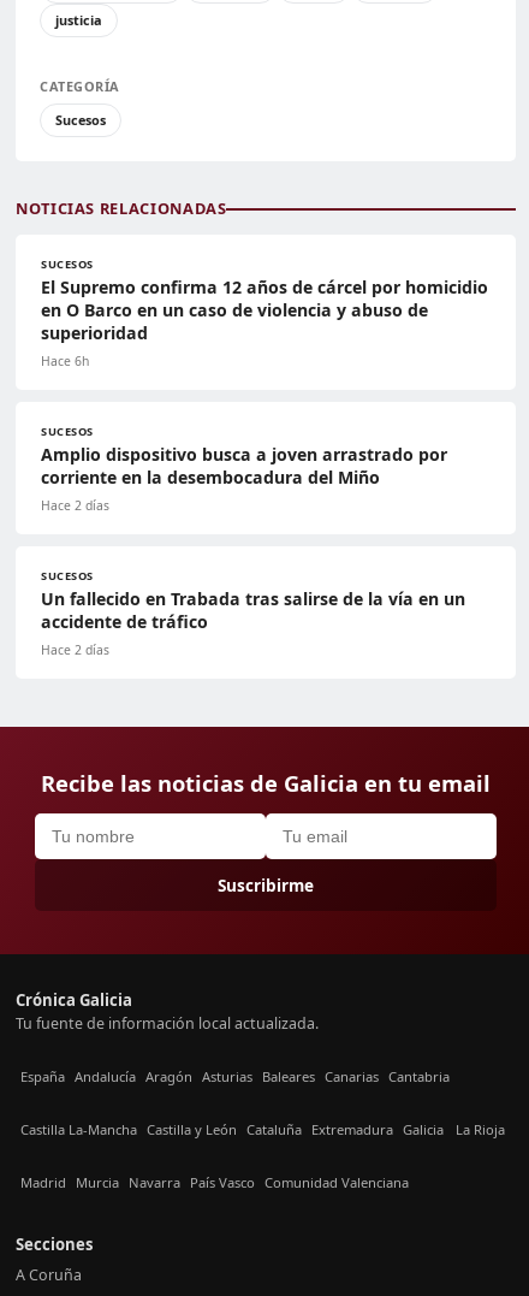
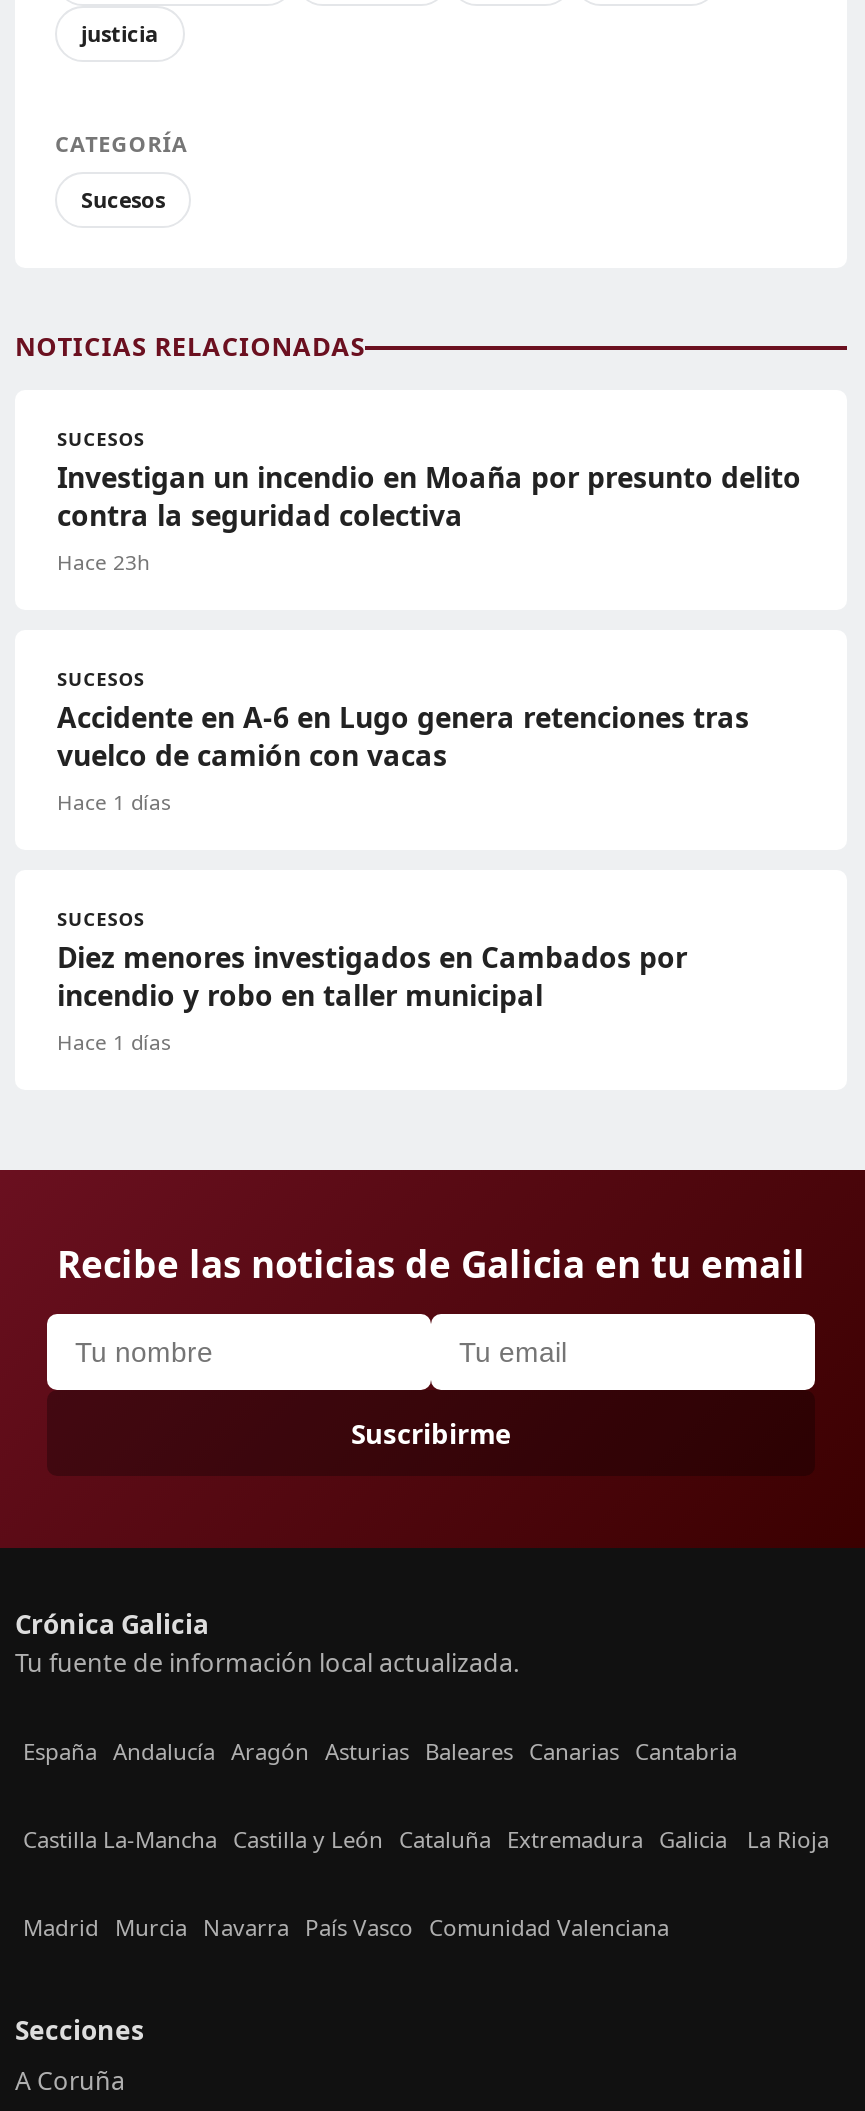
- El Supremo confirma 12 años de cárcel por homicidio
- en O Barco en un caso de violencia y abuso de
- superioridad
- Hace 6h
+ Investigan un incendio en Moaña por presunto delito
+ contra la seguridad colectiva
+ Hace 23h

- Amplio dispositivo busca a joven arrastrado por
- corriente en la desembocadura del Miño
- Hace 2 días
+ Accidente en A-6 en Lugo genera retenciones tras
+ vuelco de camión con vacas
+ Hace 1 días

- Un fallecido en Trabada tras salirse de la vía en un
- accidente de tráfico
- Hace 2 días
+ Diez menores investigados en Cambados por
+ incendio y robo en taller municipal
+ Hace 1 días
